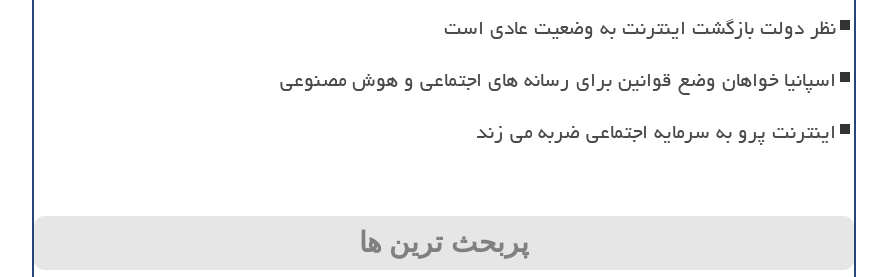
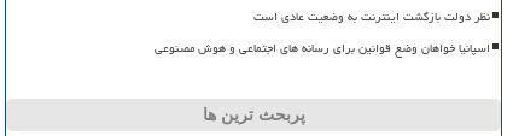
- اینترنت پرو به سرمایه اجتماعی ضربه می زند
